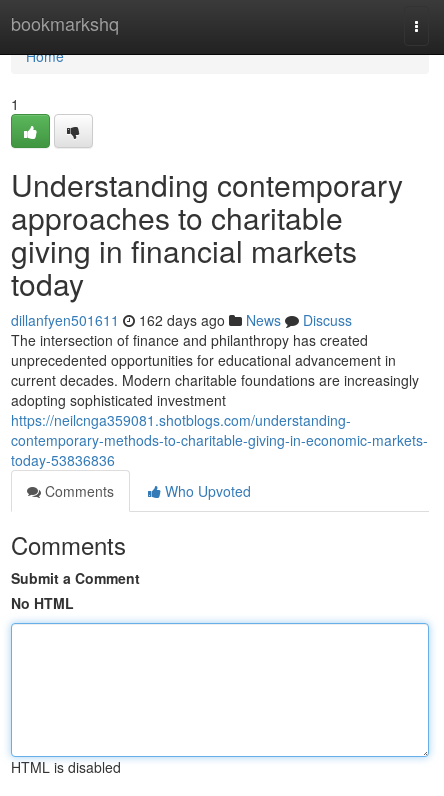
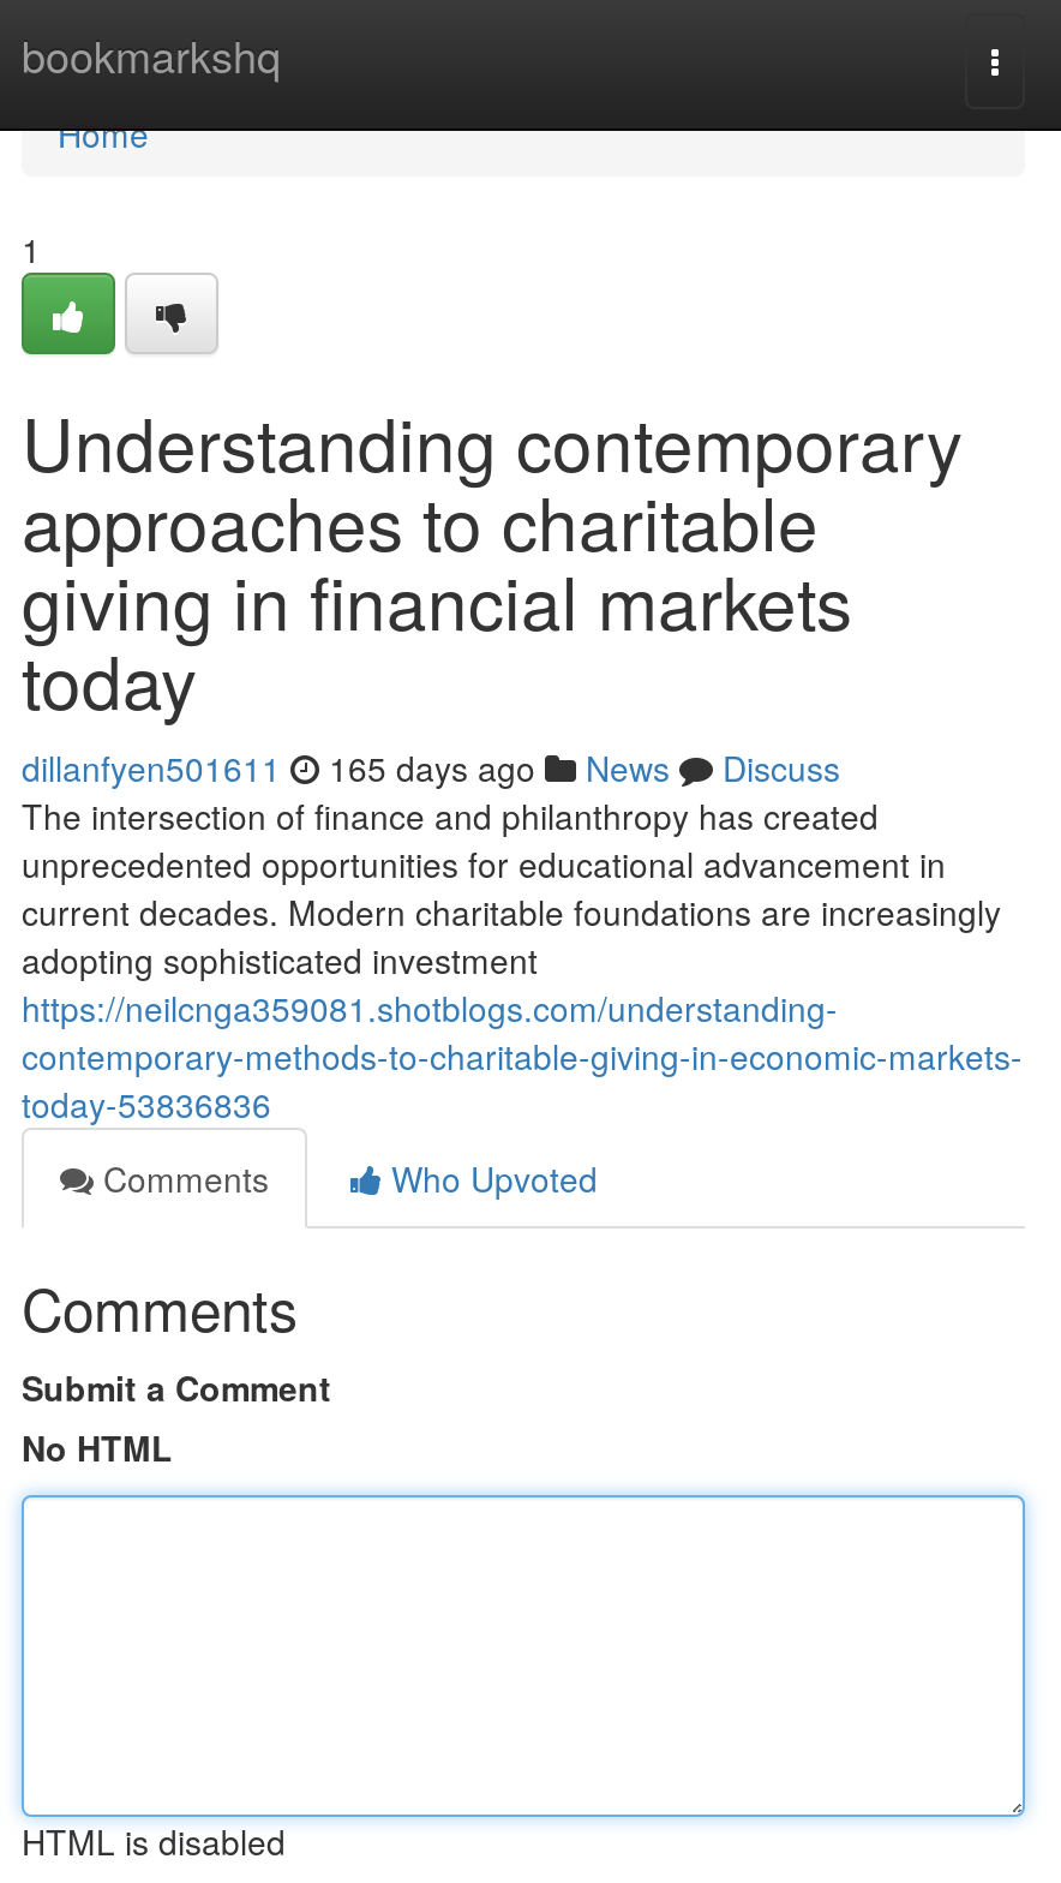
- dillanfyen501611 162 days ago News Discuss
+ dillanfyen501611 165 days ago News Discuss
